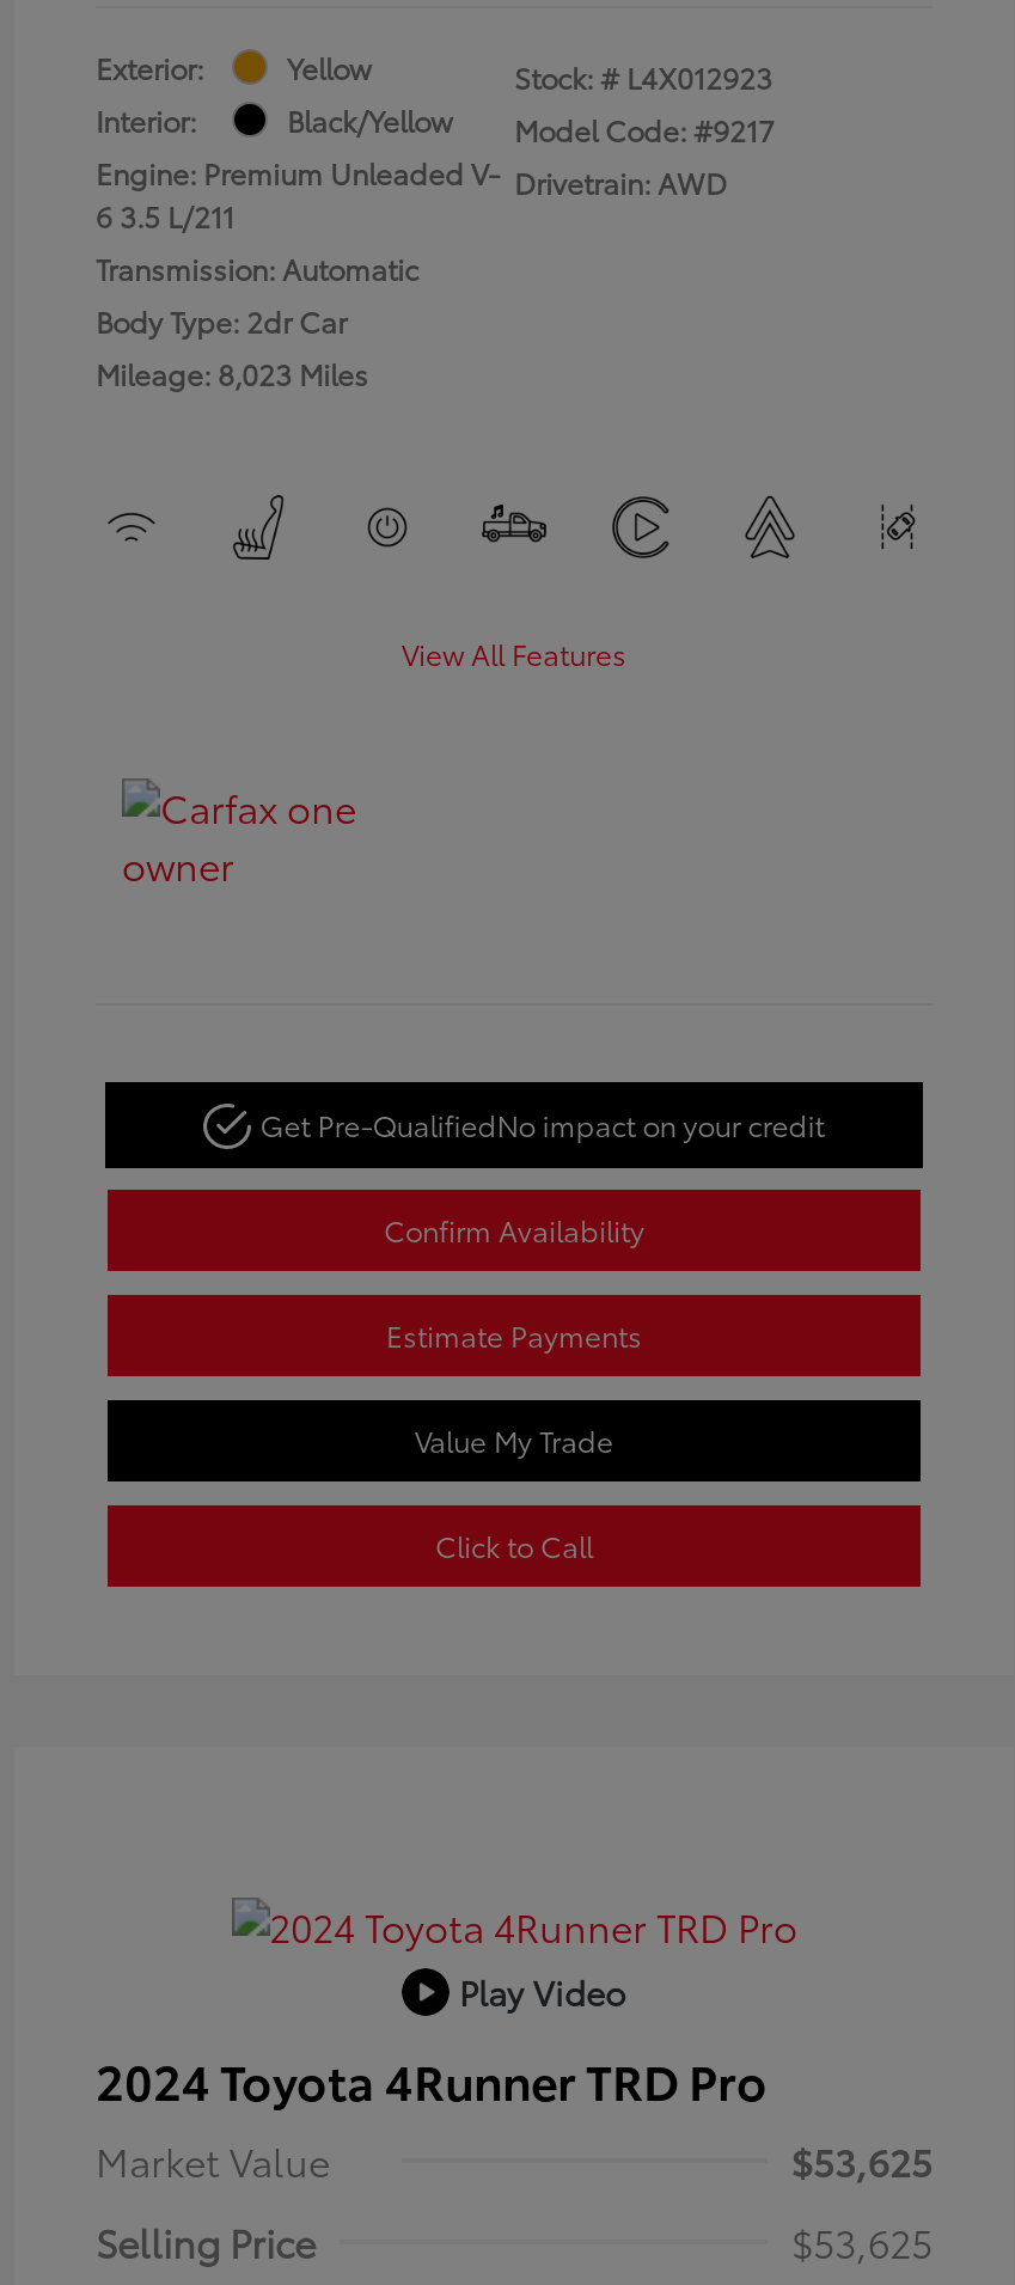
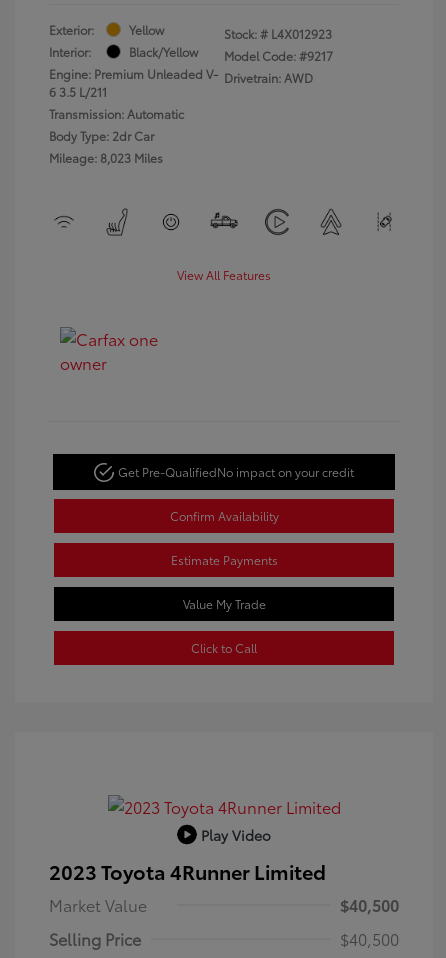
- 2024 Toyota 4Runner TRD Pro
+ 2023 Toyota 4Runner Limited

- $53,625
+ $40,500

- $53,625
+ $40,500
